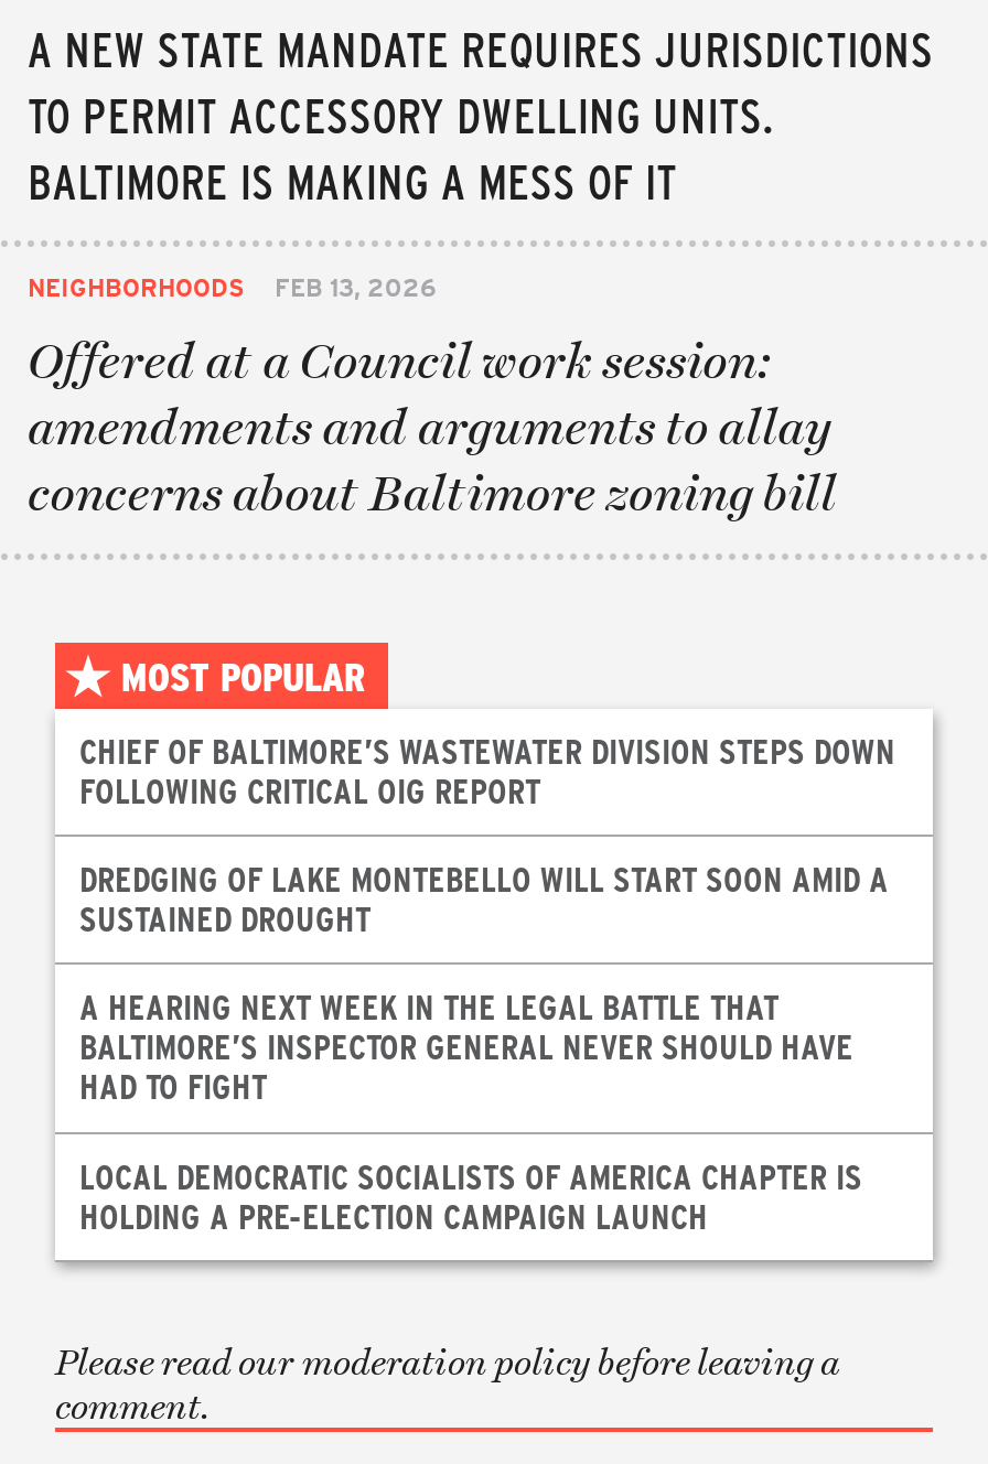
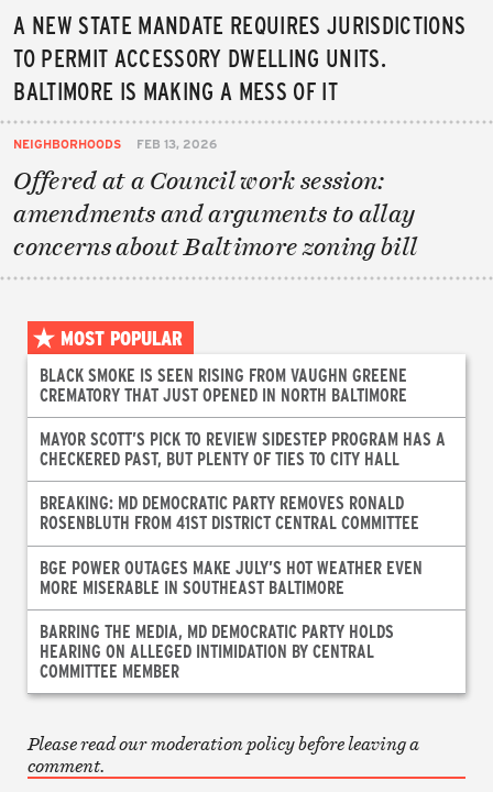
- CHIEF OF BALTIMORE’S WASTEWATER DIVISION STEPS DOWN
- FOLLOWING CRITICAL OIG REPORT
- DREDGING OF LAKE MONTEBELLO WILL START SOON AMID A
- SUSTAINED DROUGHT
- A HEARING NEXT WEEK IN THE LEGAL BATTLE THAT
- BALTIMORE’S INSPECTOR GENERAL NEVER SHOULD HAVE
- HAD TO FIGHT
- LOCAL DEMOCRATIC SOCIALISTS OF AMERICA CHAPTER IS
- HOLDING A PRE-ELECTION CAMPAIGN LAUNCH
+ BLACK SMOKE IS SEEN RISING FROM VAUGHN GREENE
+ CREMATORY THAT JUST OPENED IN NORTH BALTIMORE
+ MAYOR SCOTT’S PICK TO REVIEW SIDESTEP PROGRAM HAS A
+ CHECKERED PAST, BUT PLENTY OF TIES TO CITY HALL
+ BREAKING: MD DEMOCRATIC PARTY REMOVES RONALD
+ ROSENBLUTH FROM 41ST DISTRICT CENTRAL COMMITTEE
+ BGE POWER OUTAGES MAKE JULY’S HOT WEATHER EVEN
+ MORE MISERABLE IN SOUTHEAST BALTIMORE
+ BARRING THE MEDIA, MD DEMOCRATIC PARTY HOLDS
+ HEARING ON ALLEGED INTIMIDATION BY CENTRAL
+ COMMITTEE MEMBER
